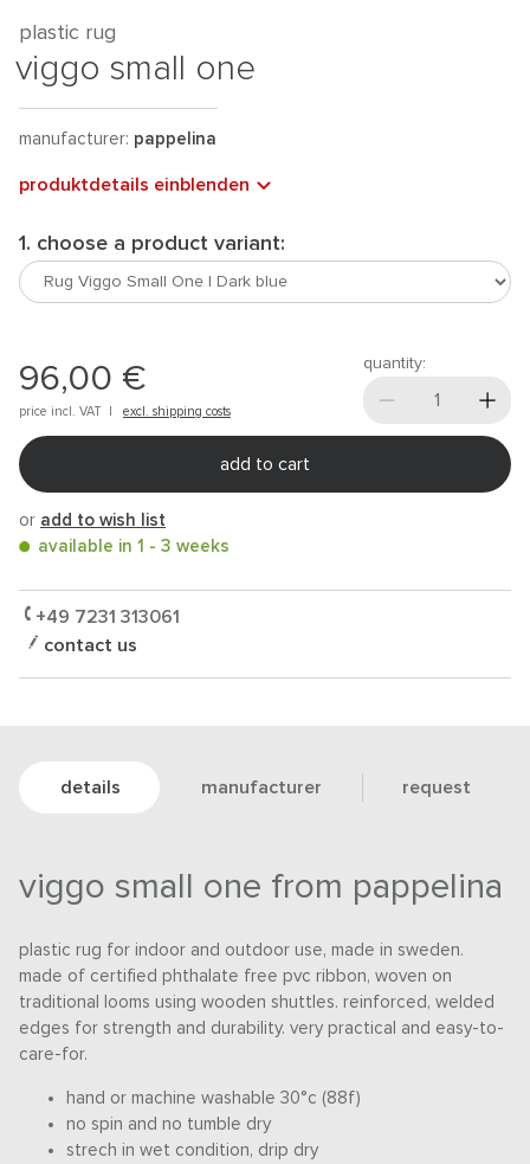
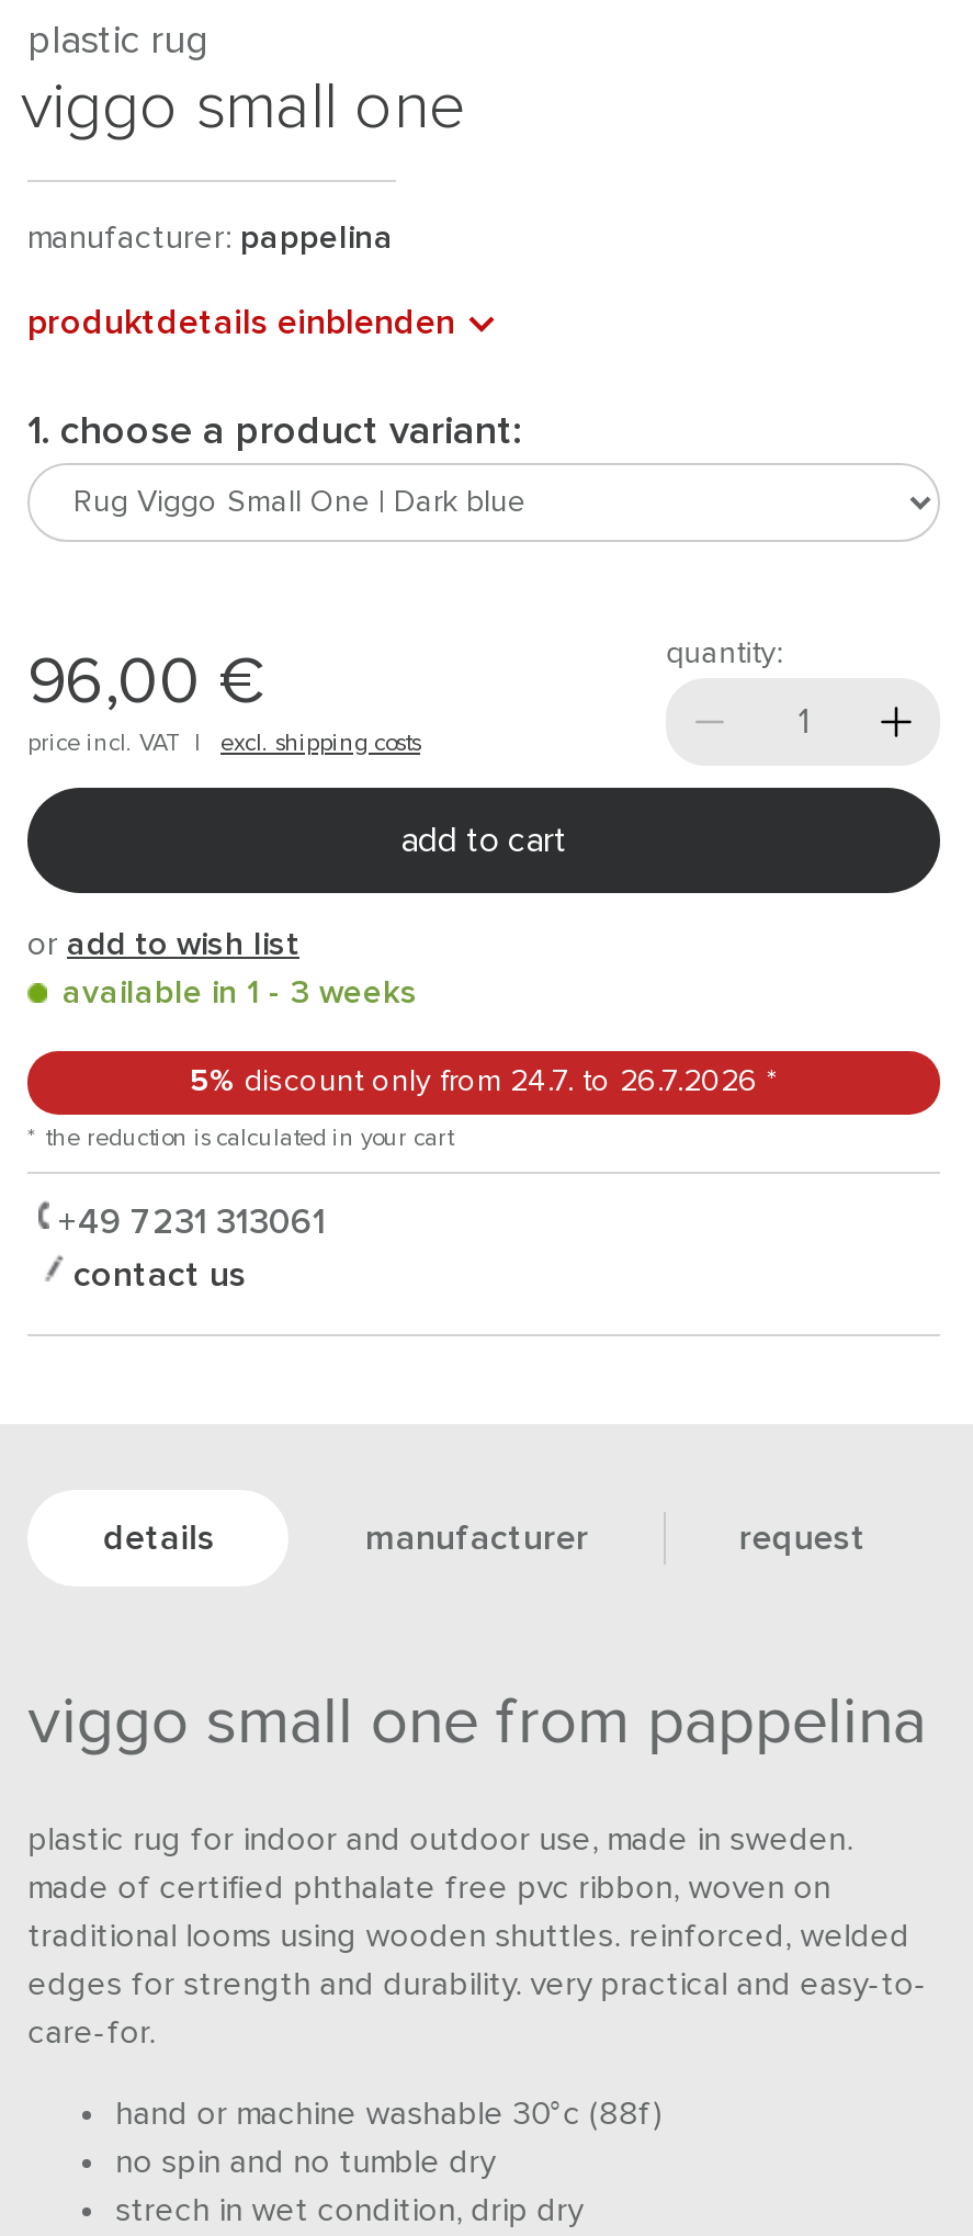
+ 5% discount only from 24.7. to 26.7.2026 *
+ * the reduction is calculated in your cart
